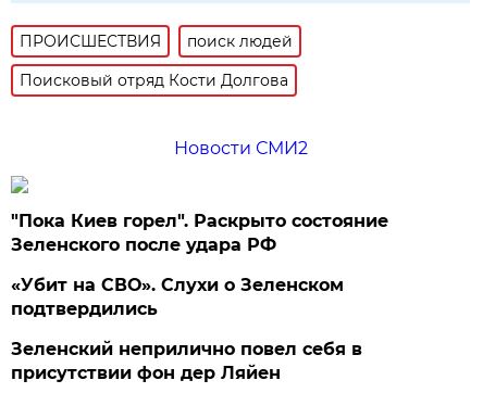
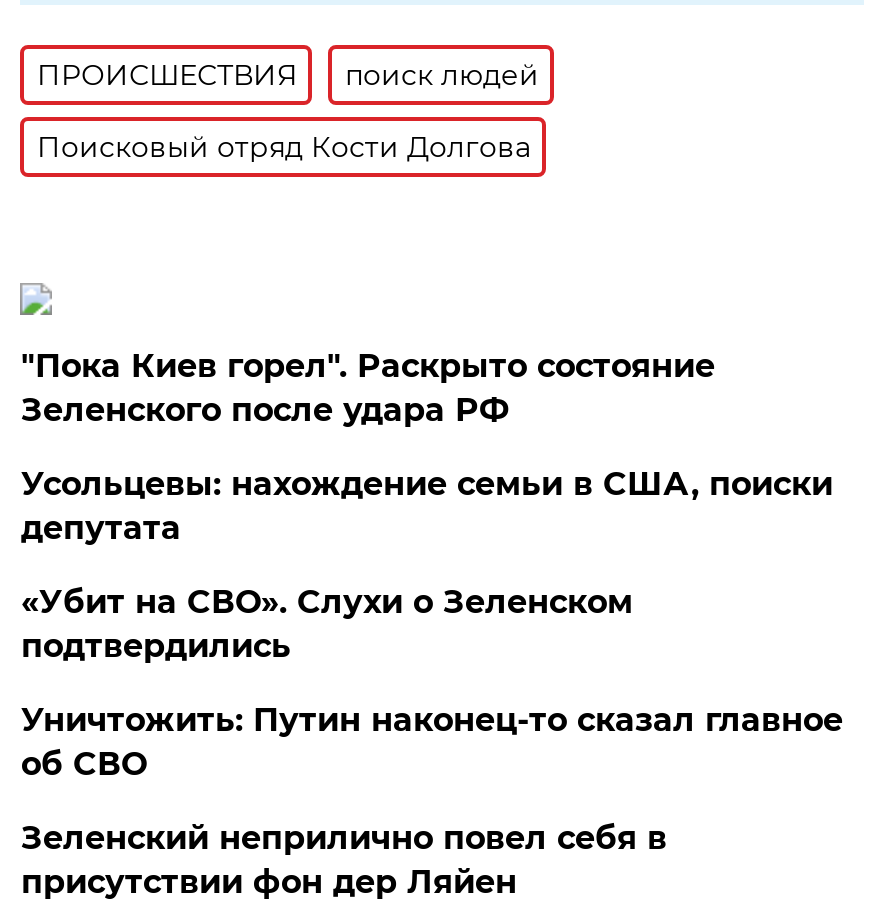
- Новости СМИ2

moved up: "Пока Киев горел". Раскрыто состояние | Зеленского после удара РФ

+ Усольцевы: нахождение семьи в США, поиски
+ депутата

+ Уничтожить: Путин наконец-то сказал главное
+ об СВО
